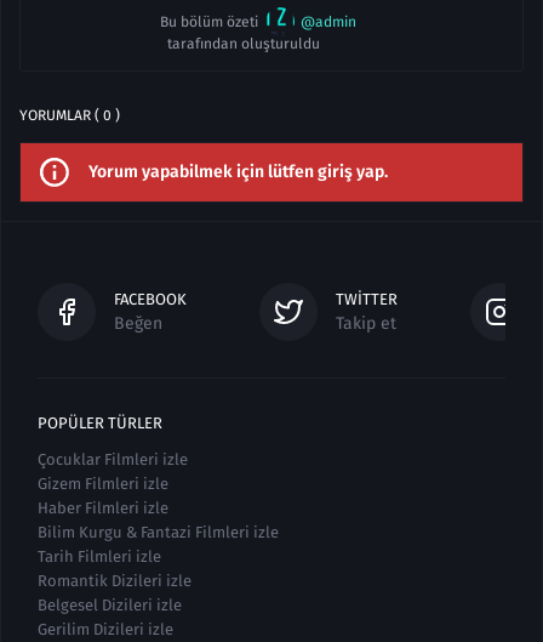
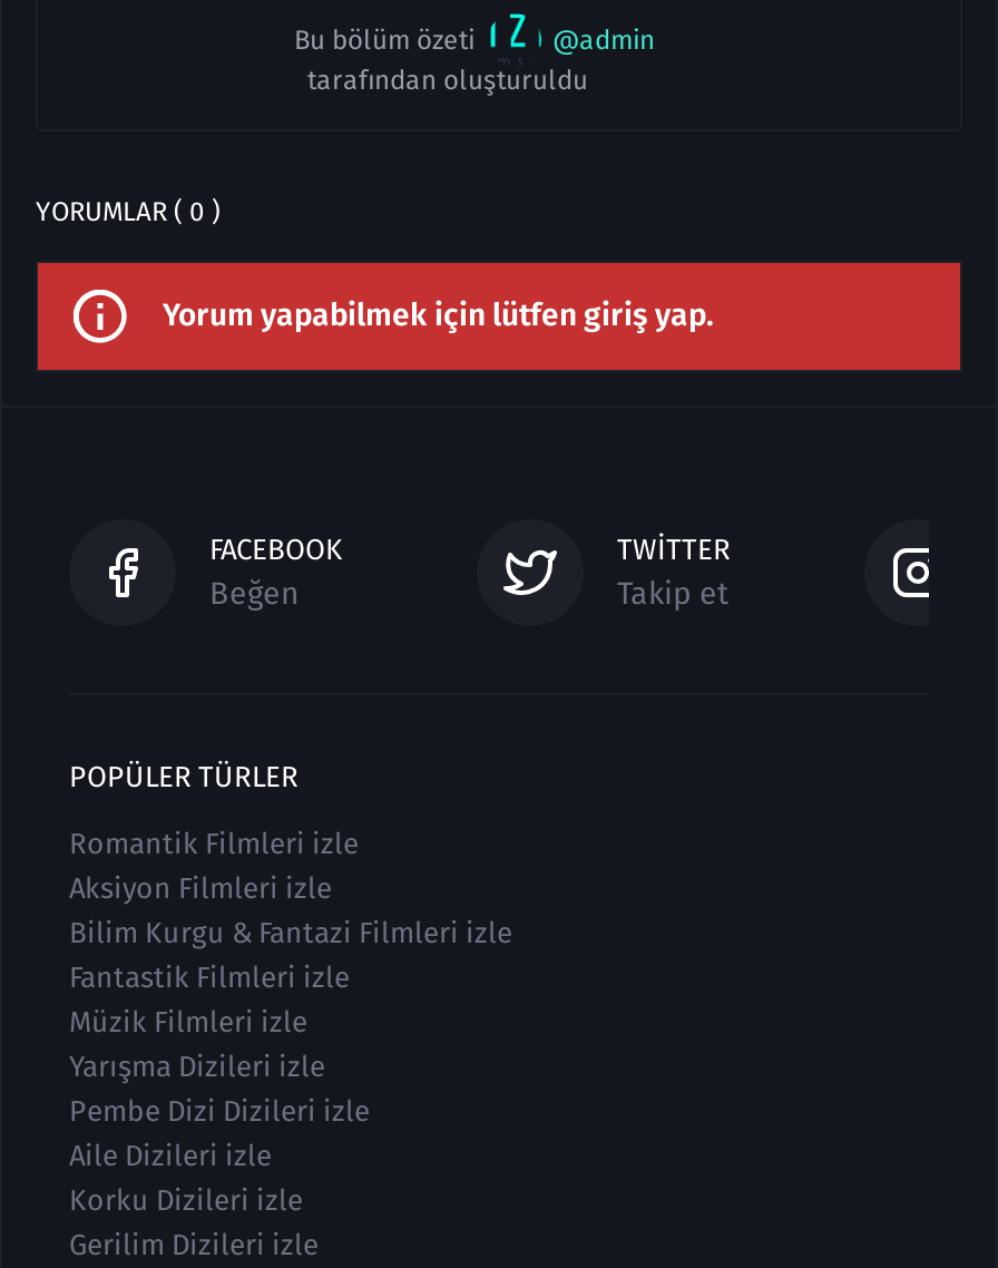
- Çocuklar Filmleri izle
- Gizem Filmleri izle
- Haber Filmleri izle
+ Romantik Filmleri izle
+ Aksiyon Filmleri izle

moved up: Bilim Kurgu & Fantazi Filmleri izle

- Tarih Filmleri izle
- Romantik Dizileri izle
- Belgesel Dizileri izle
+ Fantastik Filmleri izle
+ Müzik Filmleri izle
+ Yarışma Dizileri izle
+ Pembe Dizi Dizileri izle
+ Aile Dizileri izle
+ Korku Dizileri izle
